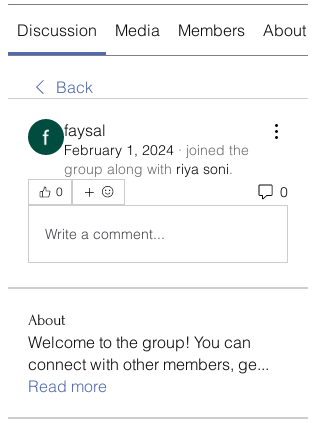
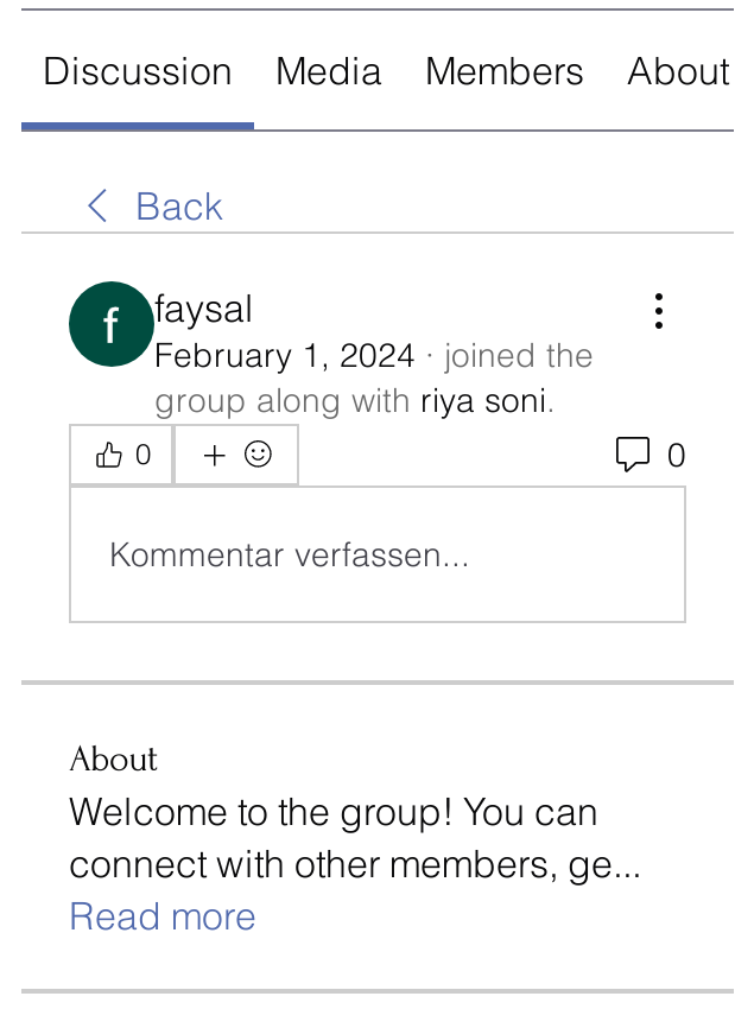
- Write a comment...
+ Kommentar verfassen...
